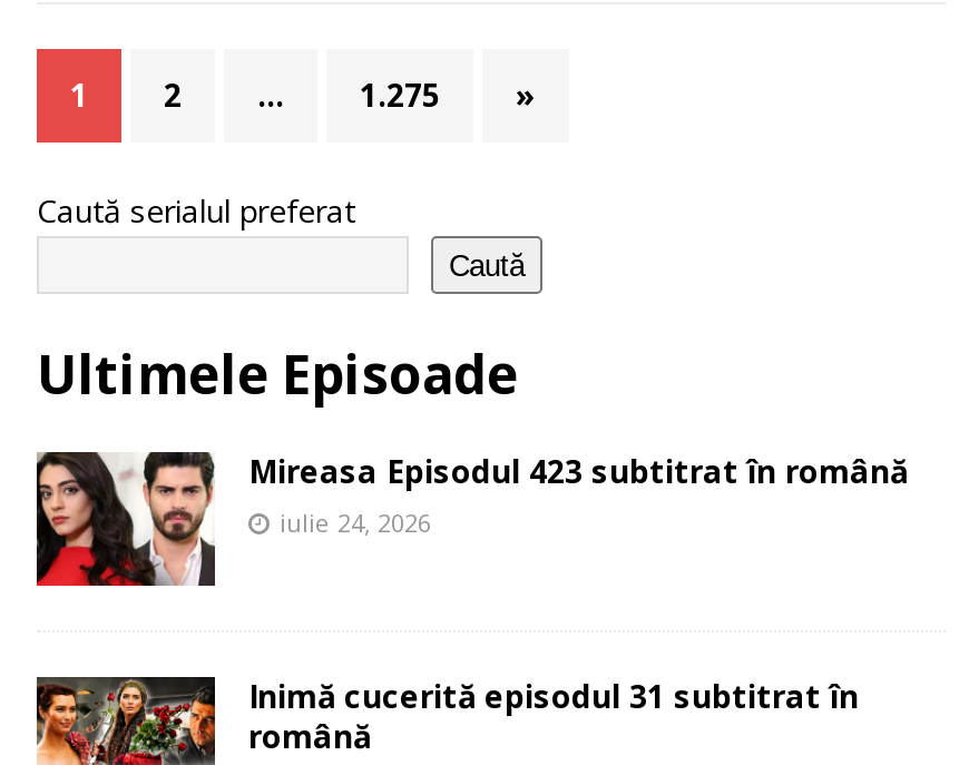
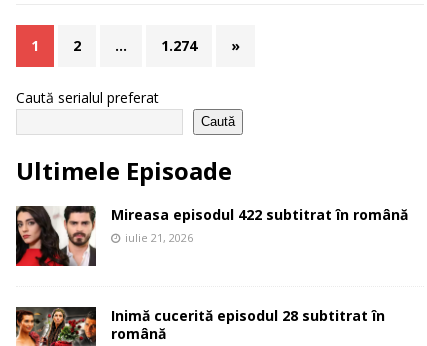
- 1.275
+ 1.274

- Mireasa Episodul 423 subtitrat în română
+ Mireasa episodul 422 subtitrat în română

- iulie 24, 2026
+ iulie 21, 2026

- Inimă cucerită episodul 31 subtitrat în
+ Inimă cucerită episodul 28 subtitrat în
